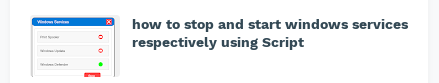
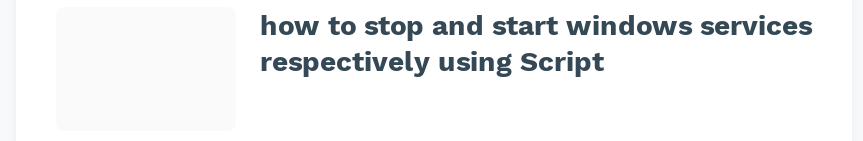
- [image]
